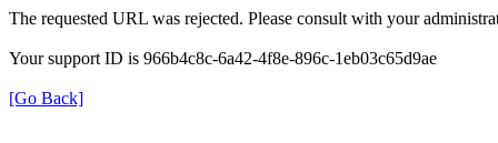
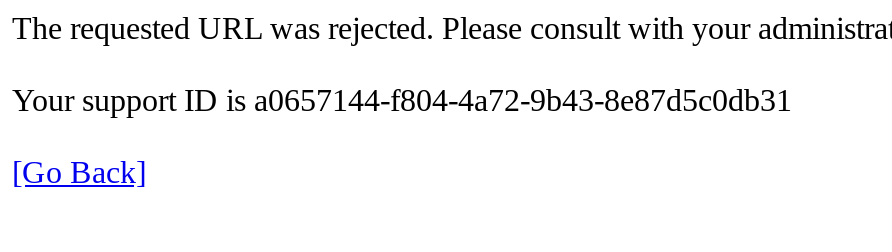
- Your support ID is 966b4c8c-6a42-4f8e-896c-1eb03c65d9ae
+ Your support ID is a0657144-f804-4a72-9b43-8e87d5c0db31
